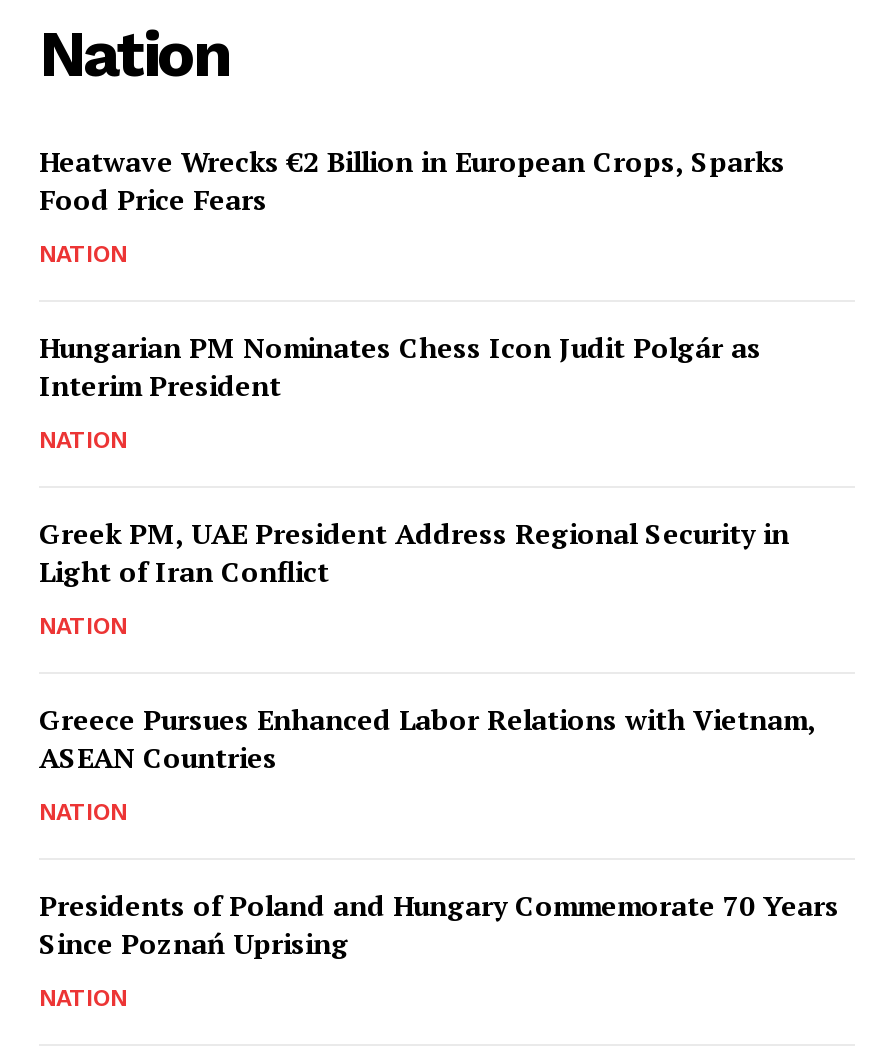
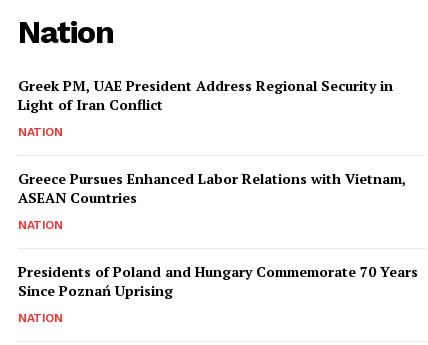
- Heatwave Wrecks €2 Billion in European Crops, Sparks
- Food Price Fears
- NATION
- Hungarian PM Nominates Chess Icon Judit Polgár as
- Interim President
- NATION
